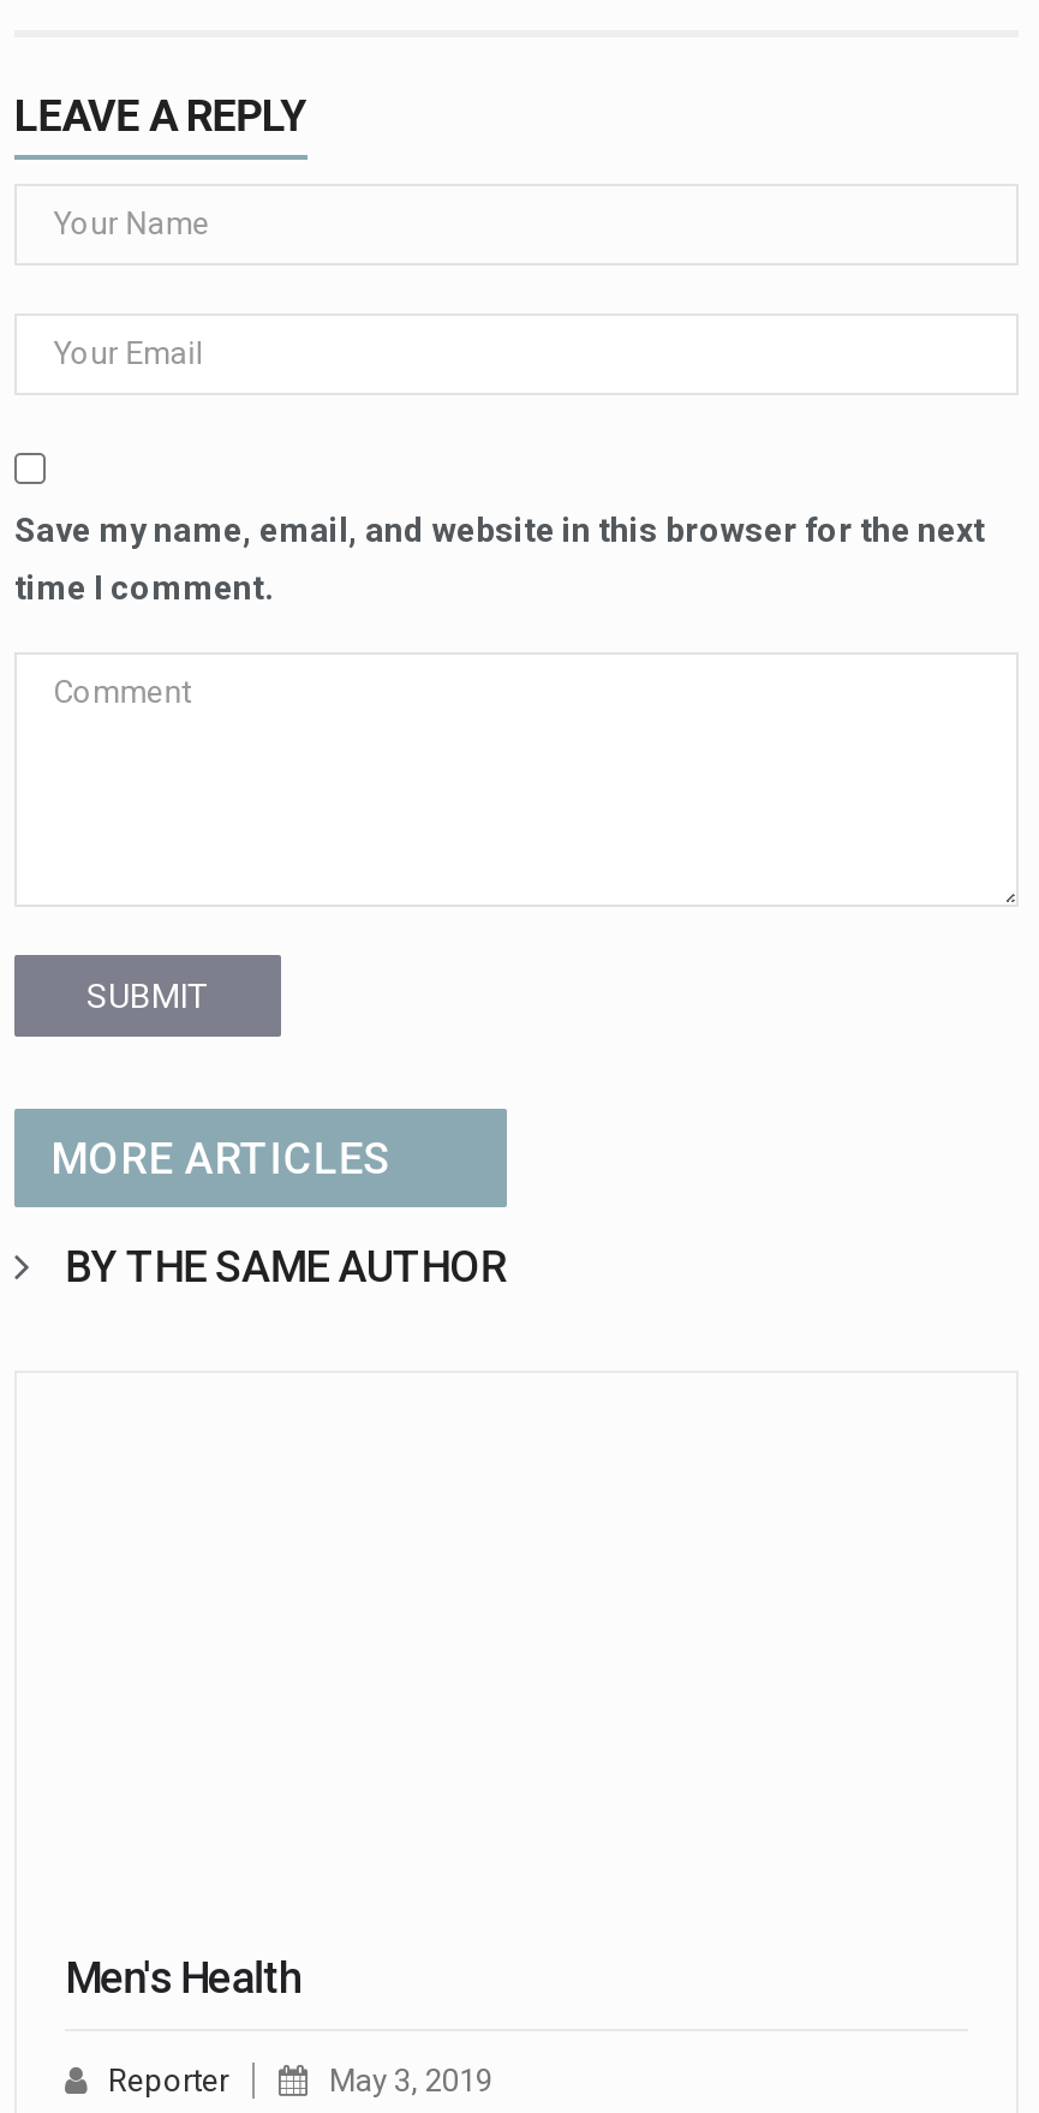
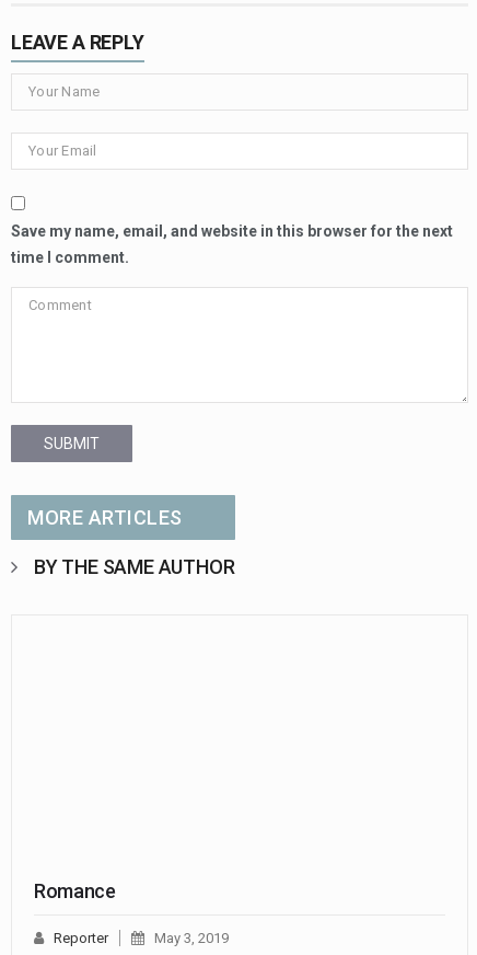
- Men's Health
+ Romance
